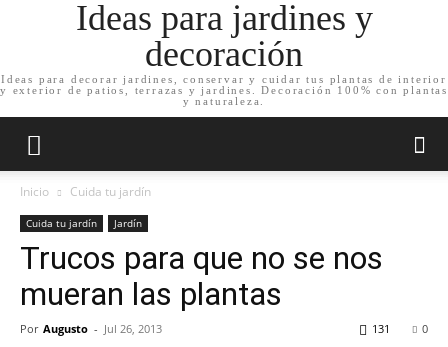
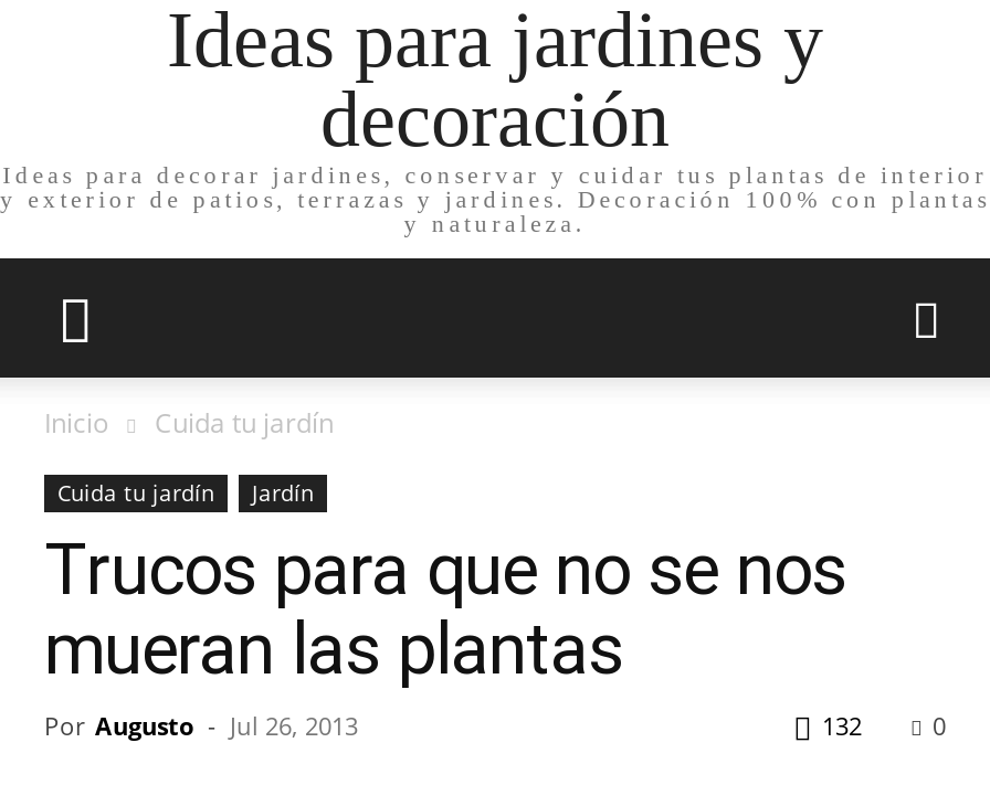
- 131
+ 132
